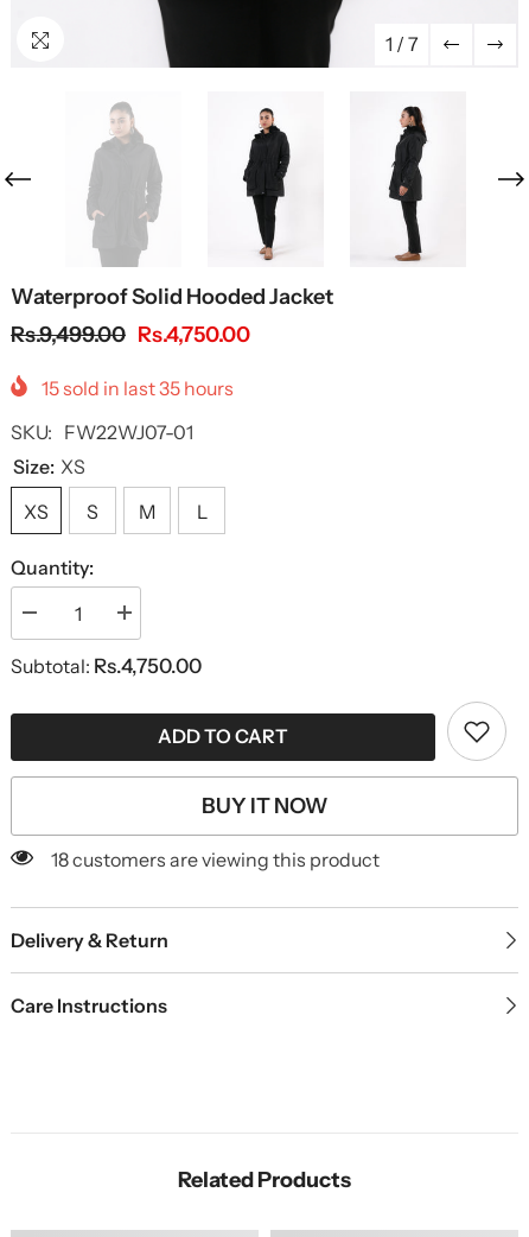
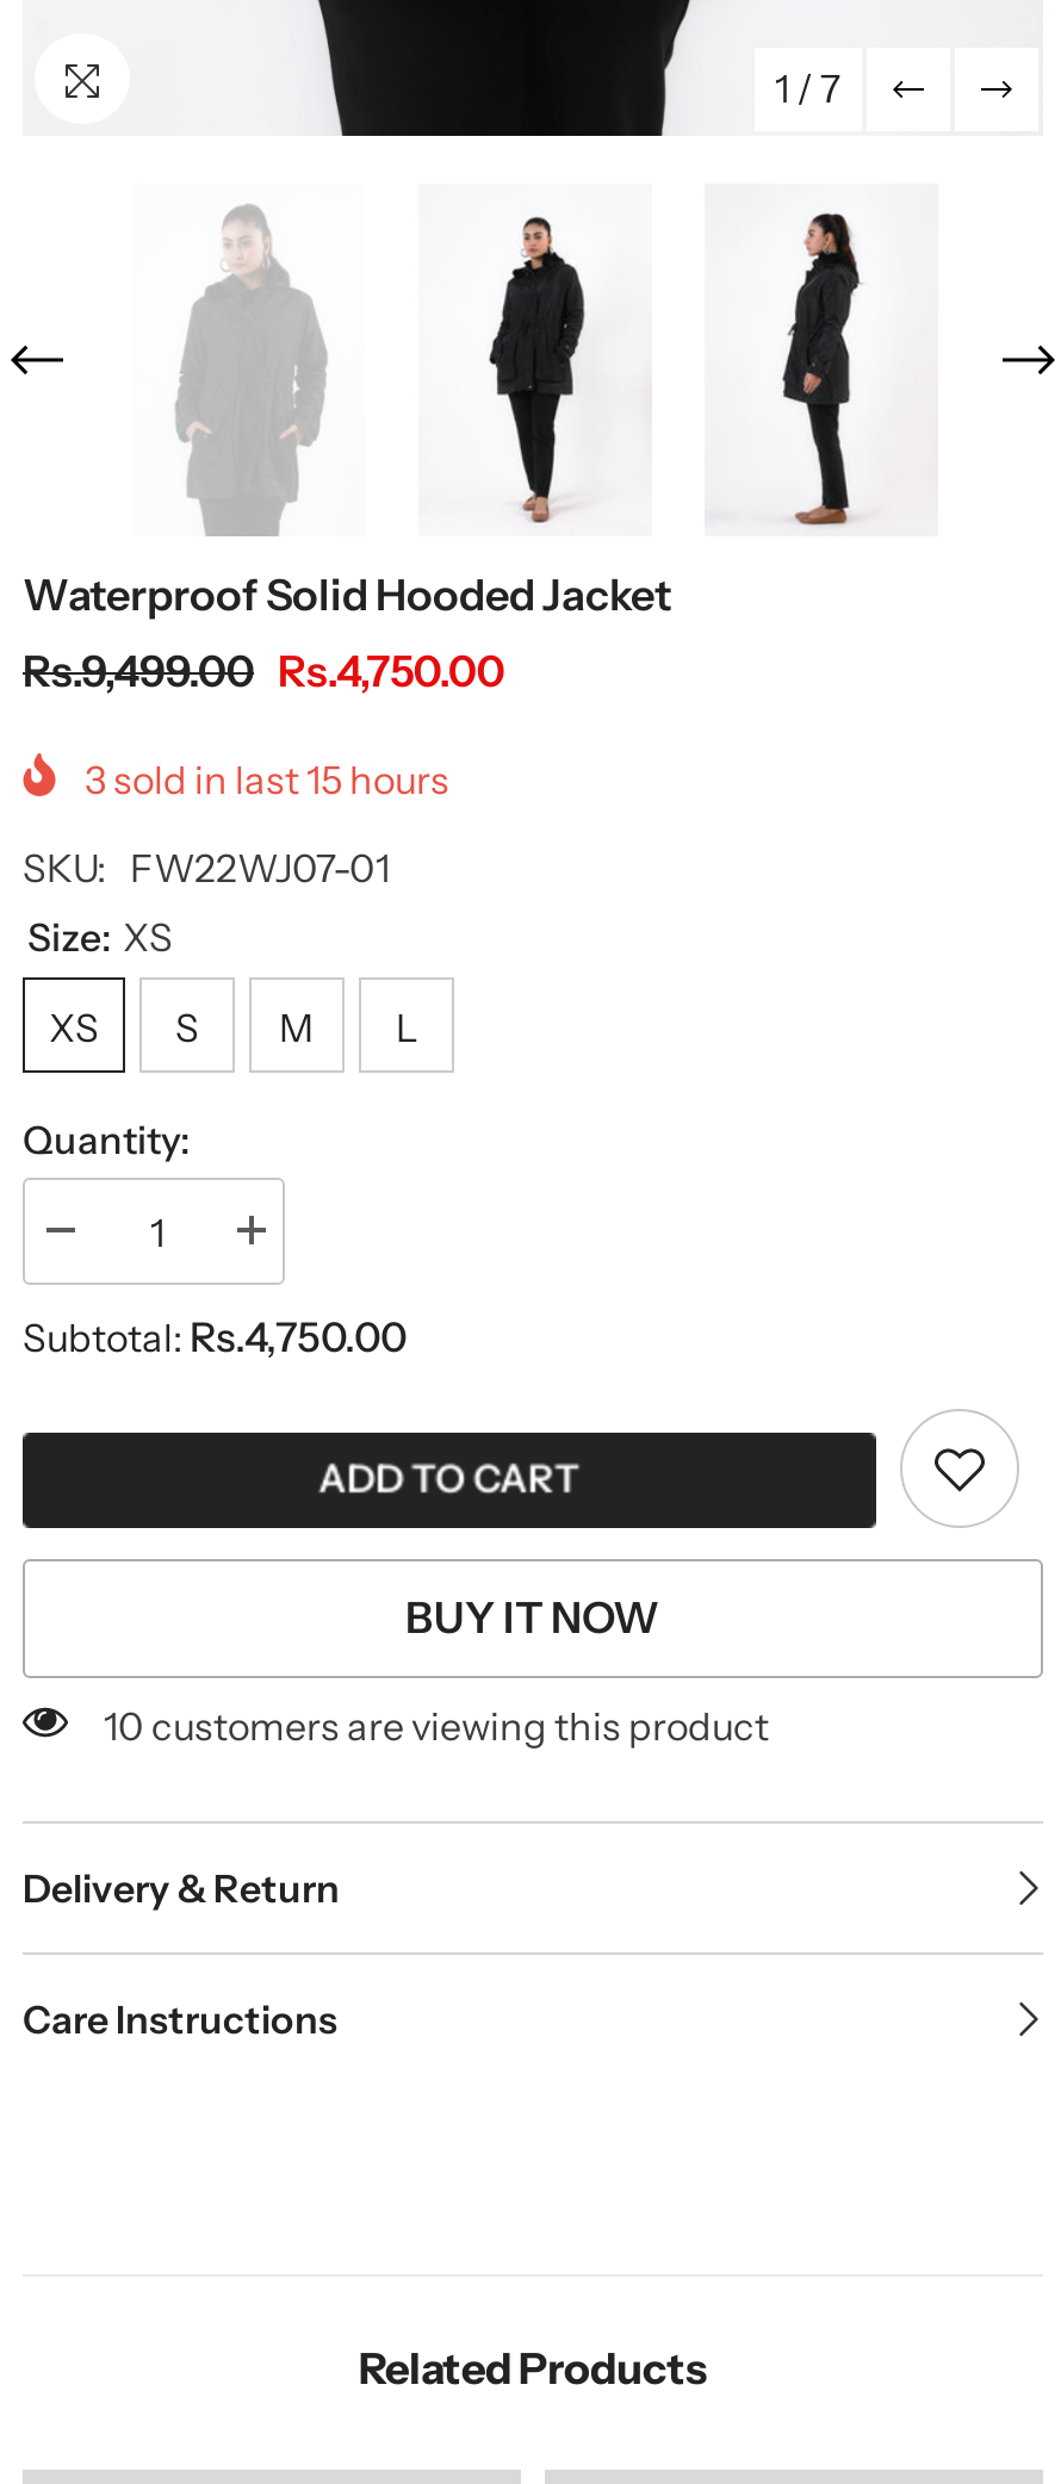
- 15 sold in last 35 hours
+ 3 sold in last 15 hours

- 18 customers are viewing this product
+ 10 customers are viewing this product
